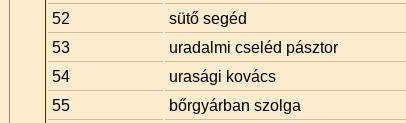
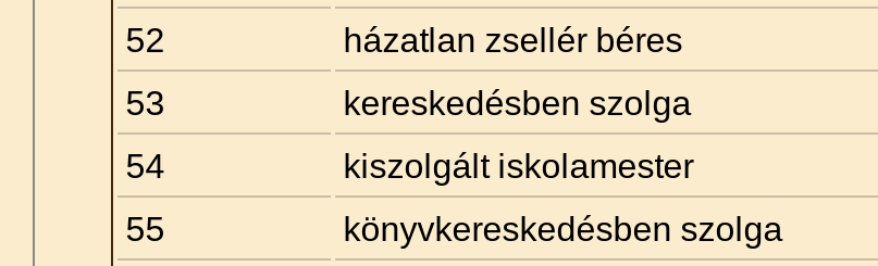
- sütő segéd
+ házatlan zsellér béres

- uradalmi cseléd pásztor
+ kereskedésben szolga

- urasági kovács
+ kiszolgált iskolamester

- bőrgyárban szolga
+ könyvkereskedésben szolga
